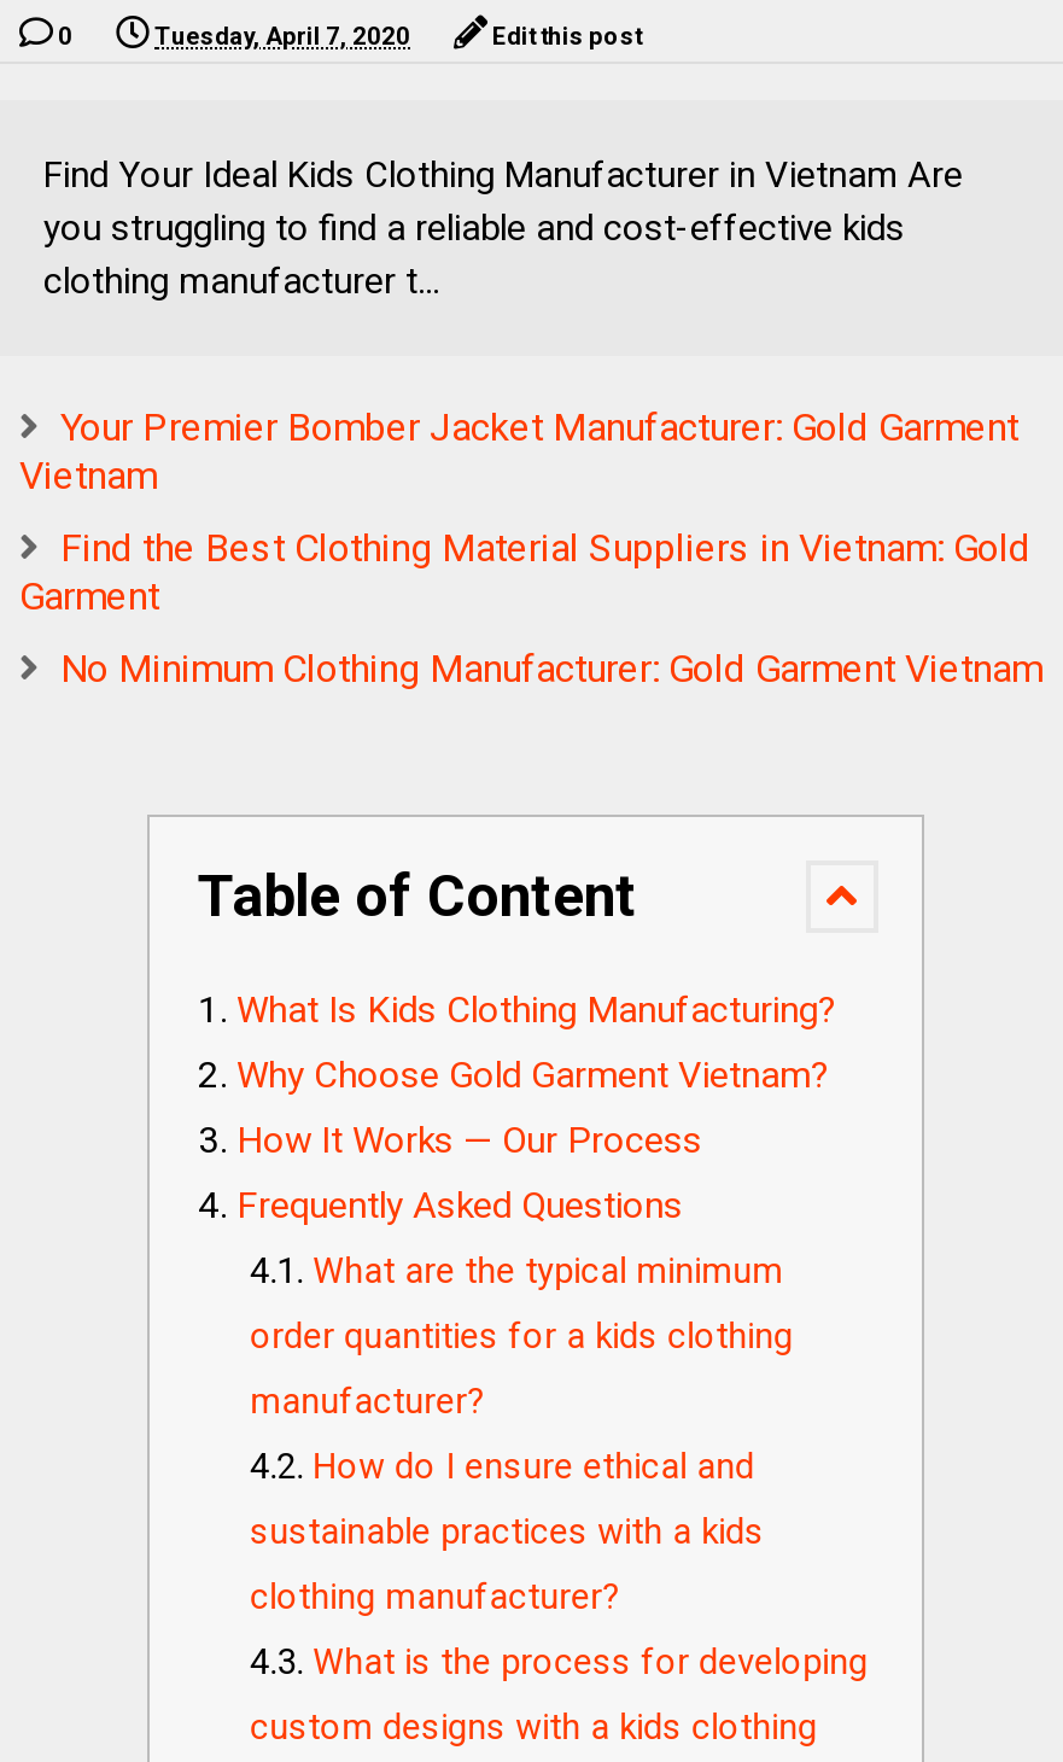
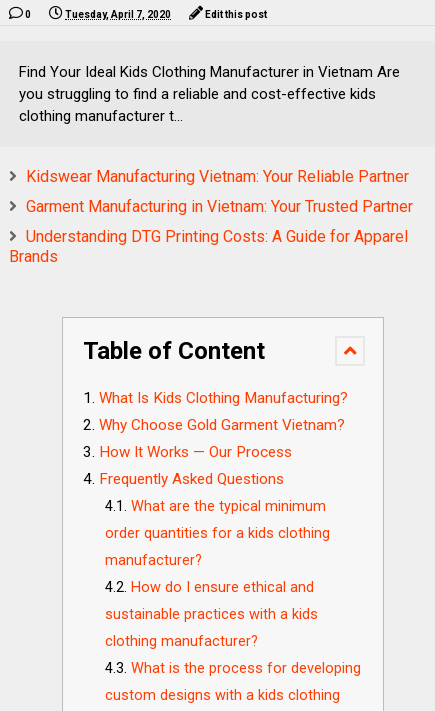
- Your Premier Bomber Jacket Manufacturer: Gold Garment
- Vietnam
+ Kidswear Manufacturing Vietnam: Your Reliable Partner

- Find the Best Clothing Material Suppliers in Vietnam: Gold
- Garment
+ Garment Manufacturing in Vietnam: Your Trusted Partner

- No Minimum Clothing Manufacturer: Gold Garment Vietnam
+ Understanding DTG Printing Costs: A Guide for Apparel
+ Brands
